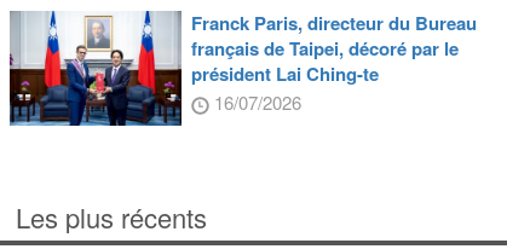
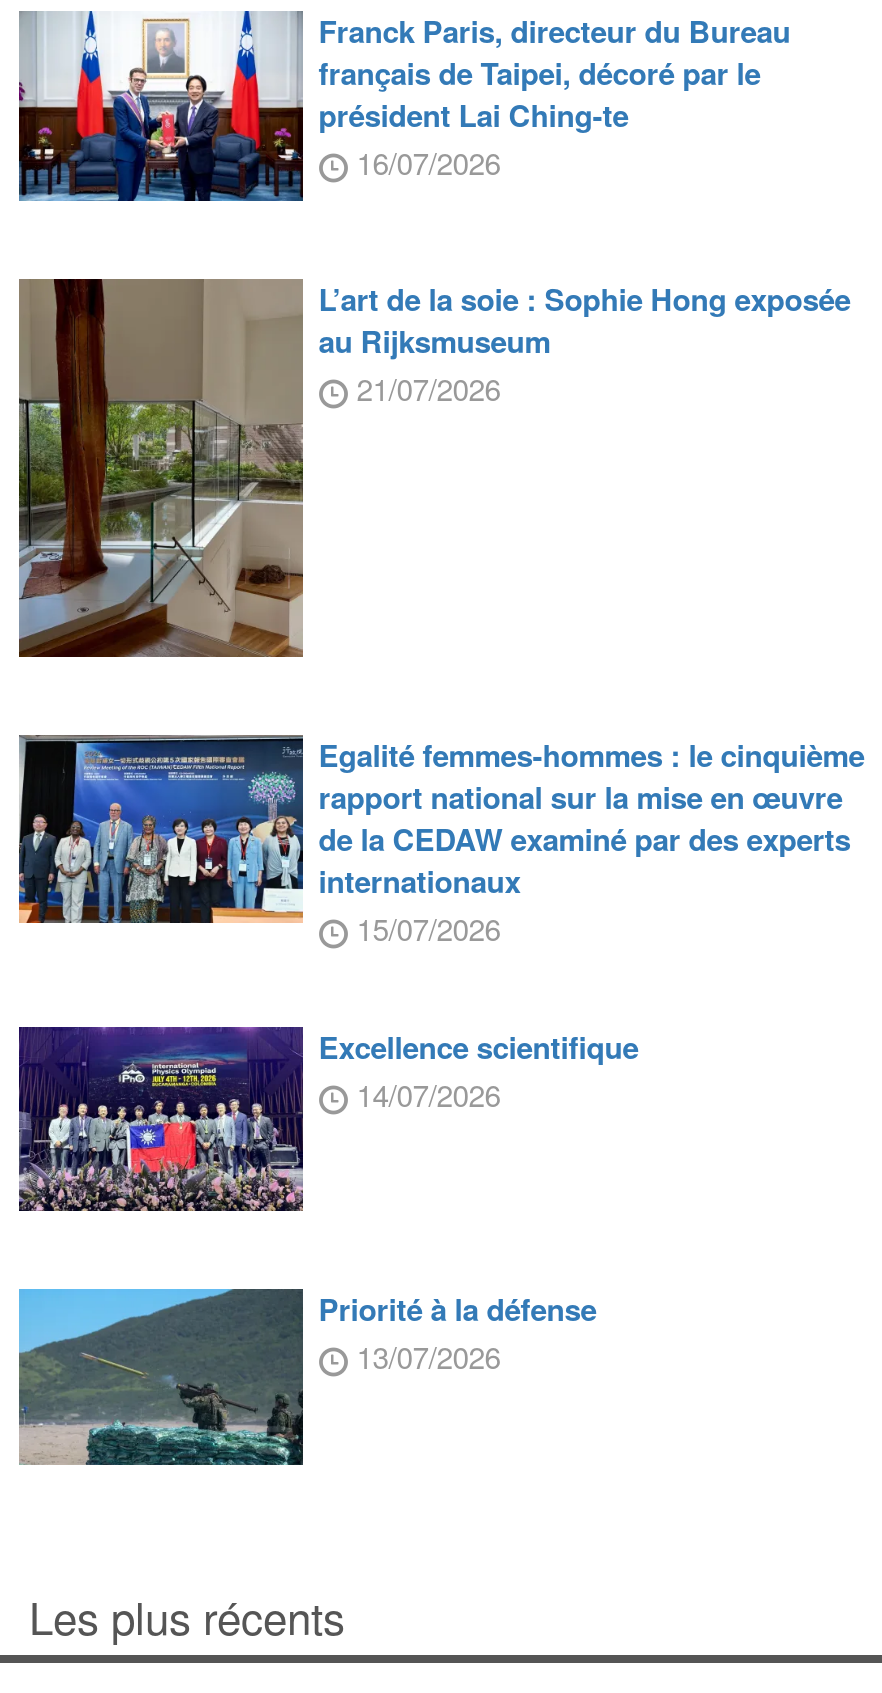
+ [image]
+ L’art de la soie : Sophie Hong exposée
+ au Rijksmuseum
+ 21/07/2026

+ [image]
+ Egalité femmes-hommes : le cinquième
+ rapport national sur la mise en œuvre
+ de la CEDAW examiné par des experts
+ internationaux
+ 15/07/2026
+ Excellence scientifique
+ 14/07/2026

+ [image]
+ Priorité à la défense
+ 13/07/2026

+ [image]
